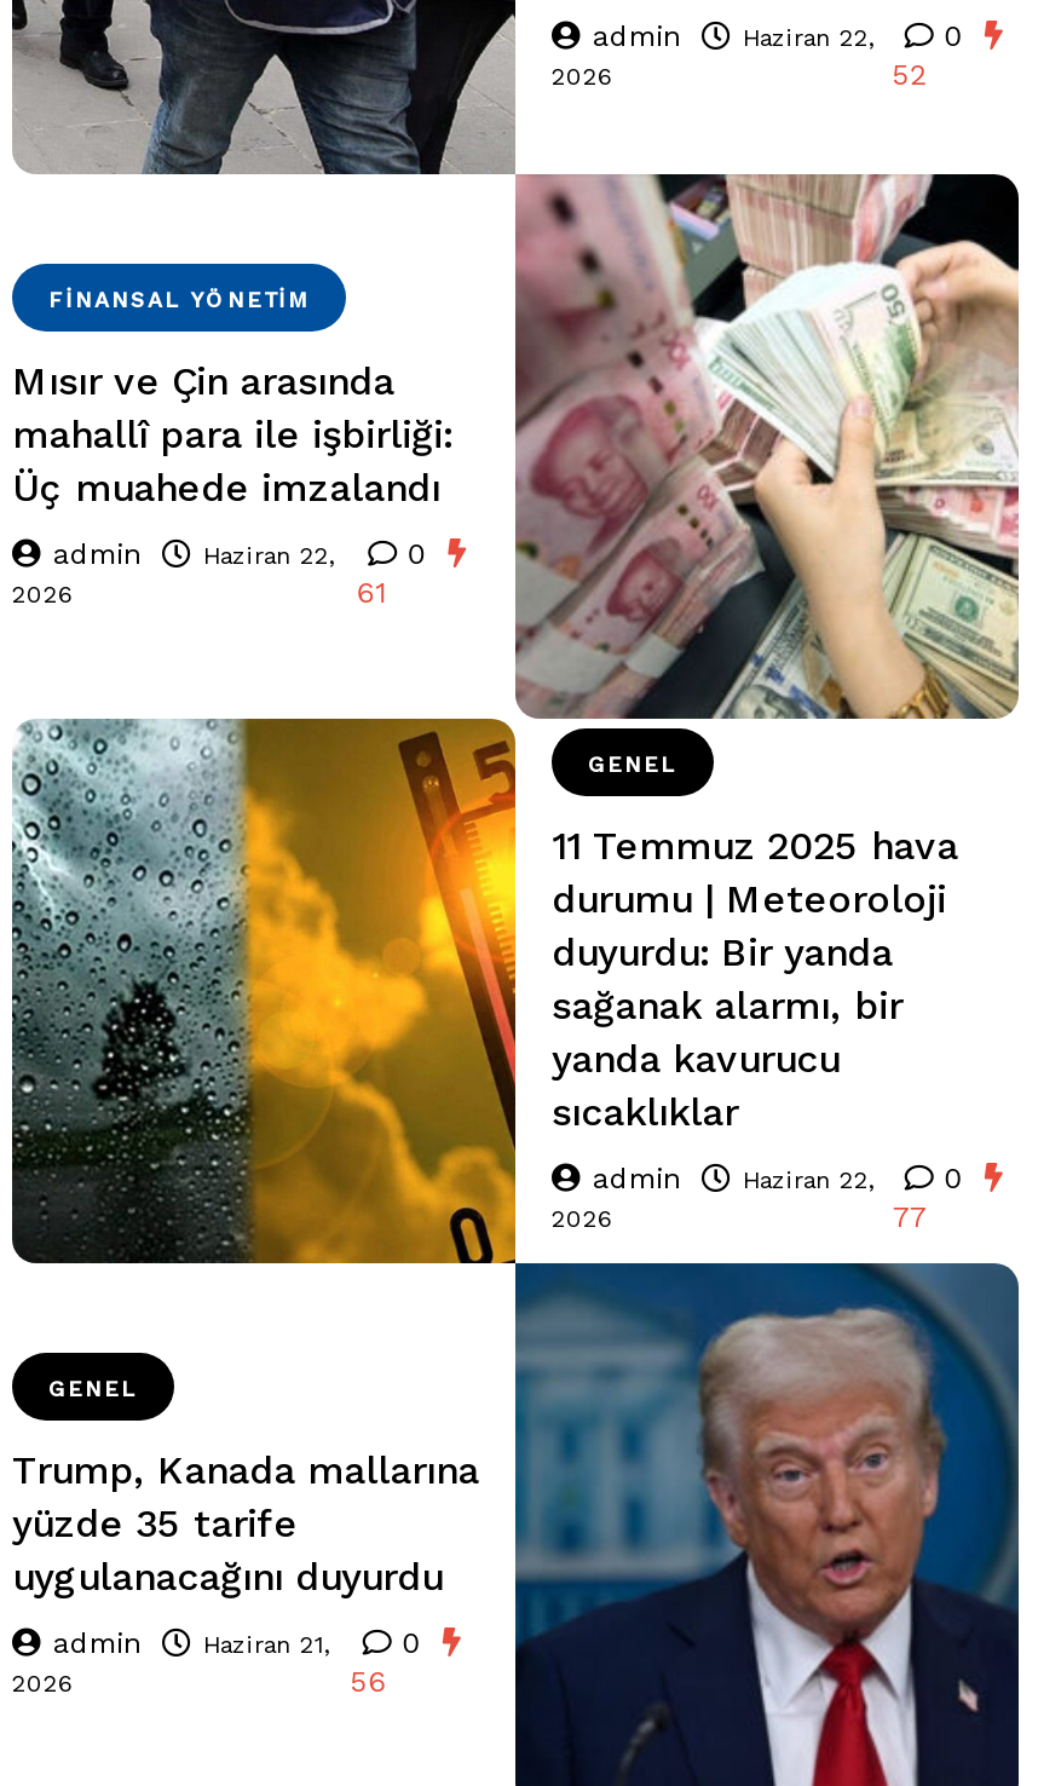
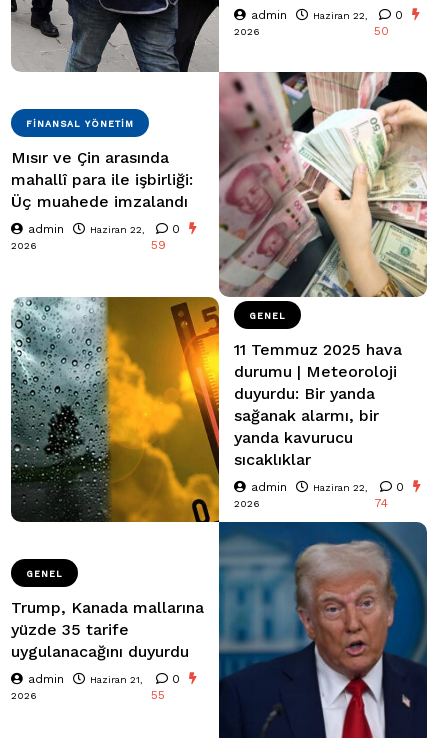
- 52
+ 50

- 61
+ 59

- 77
+ 74

- 56
+ 55
